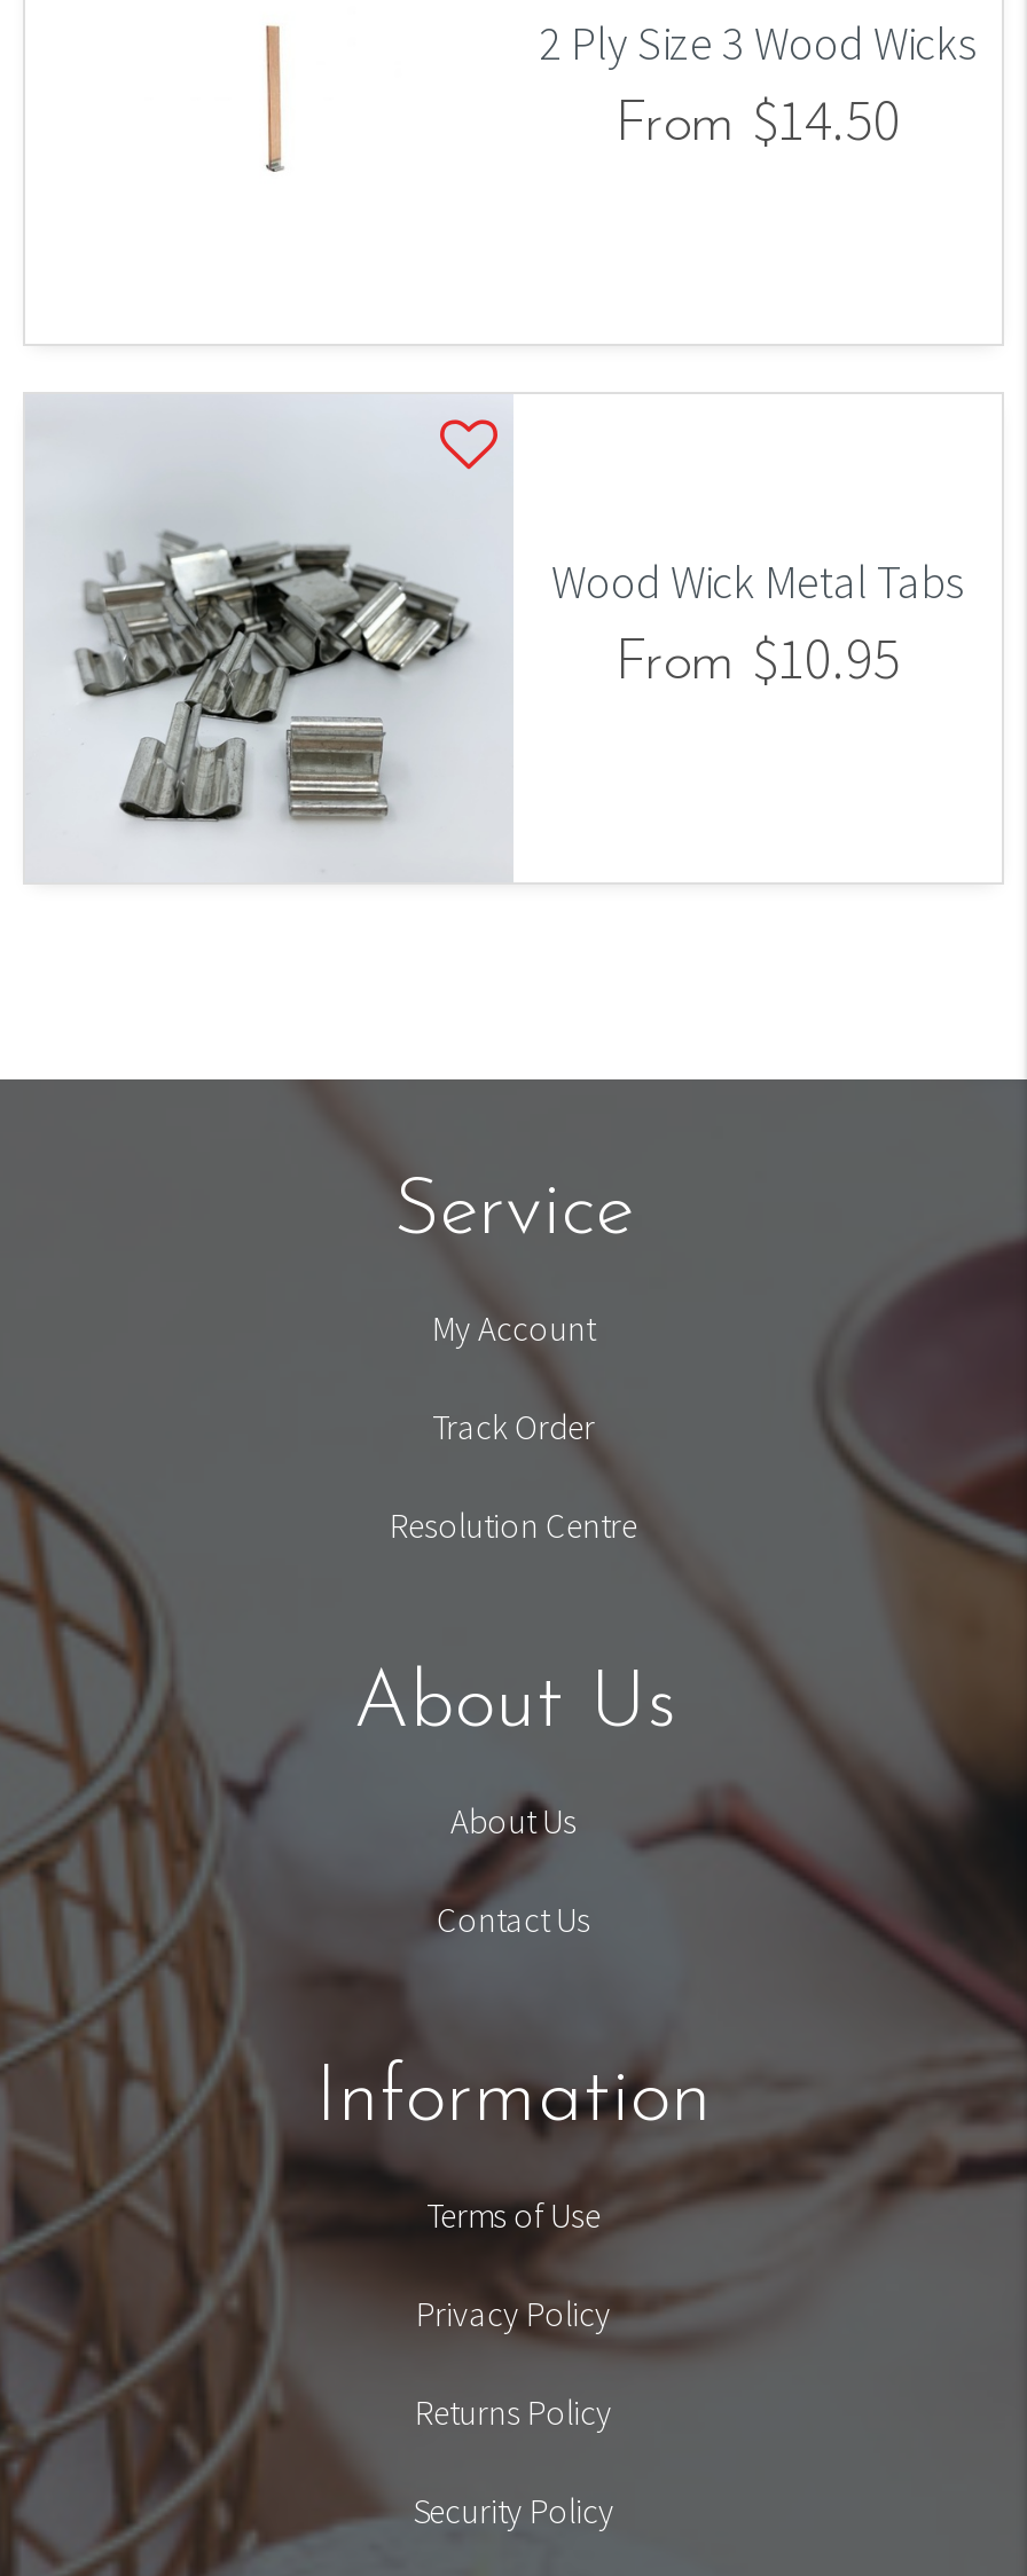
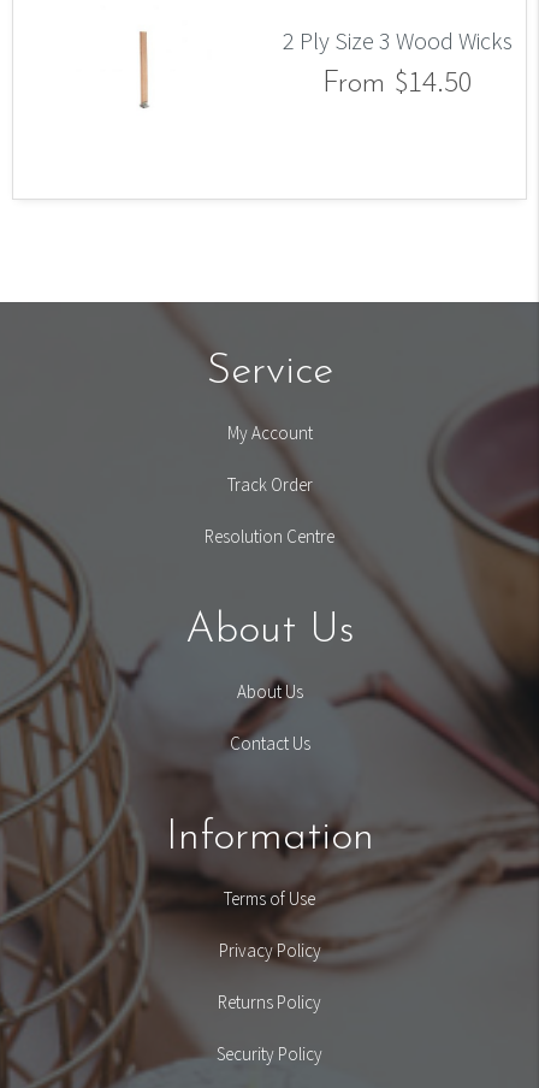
- [image]
- Wood Wick Metal Tabs
- From $10.95
